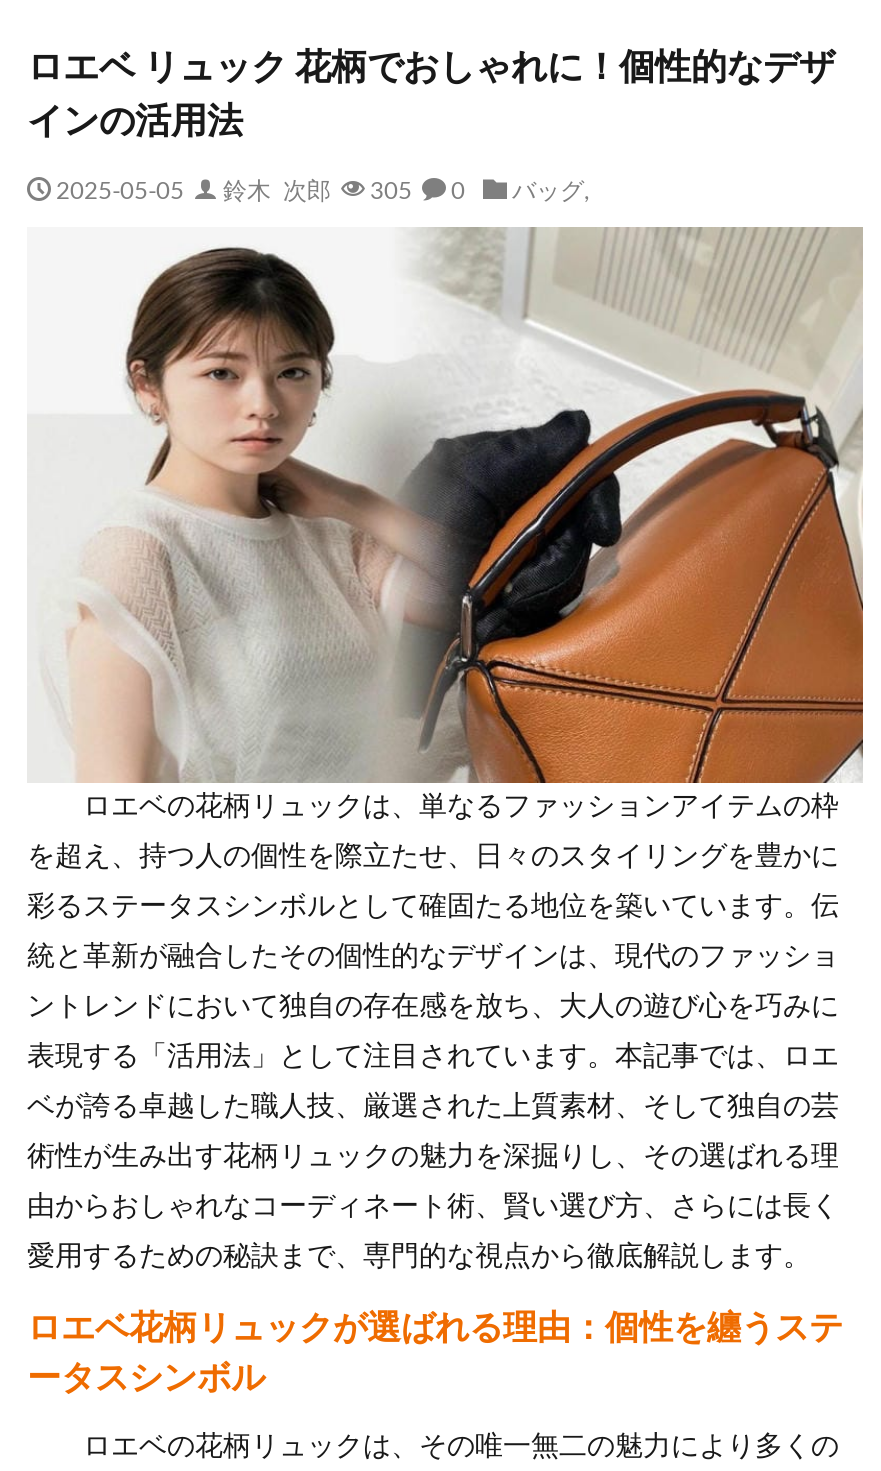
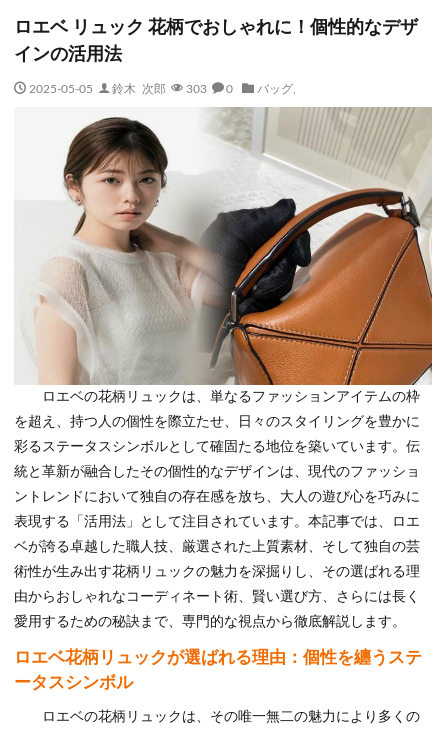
- 305
+ 303
